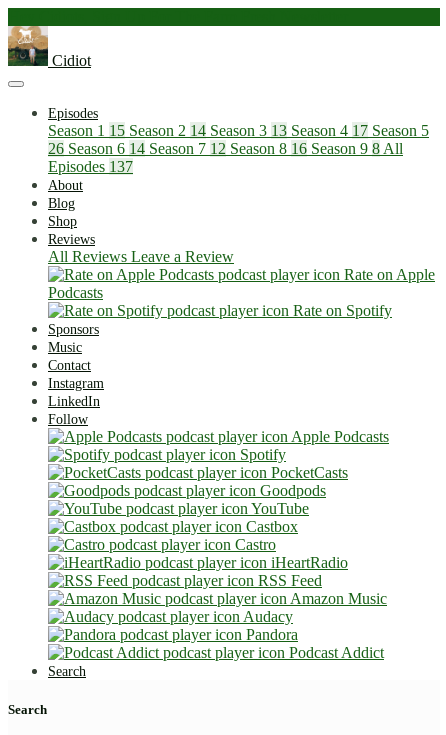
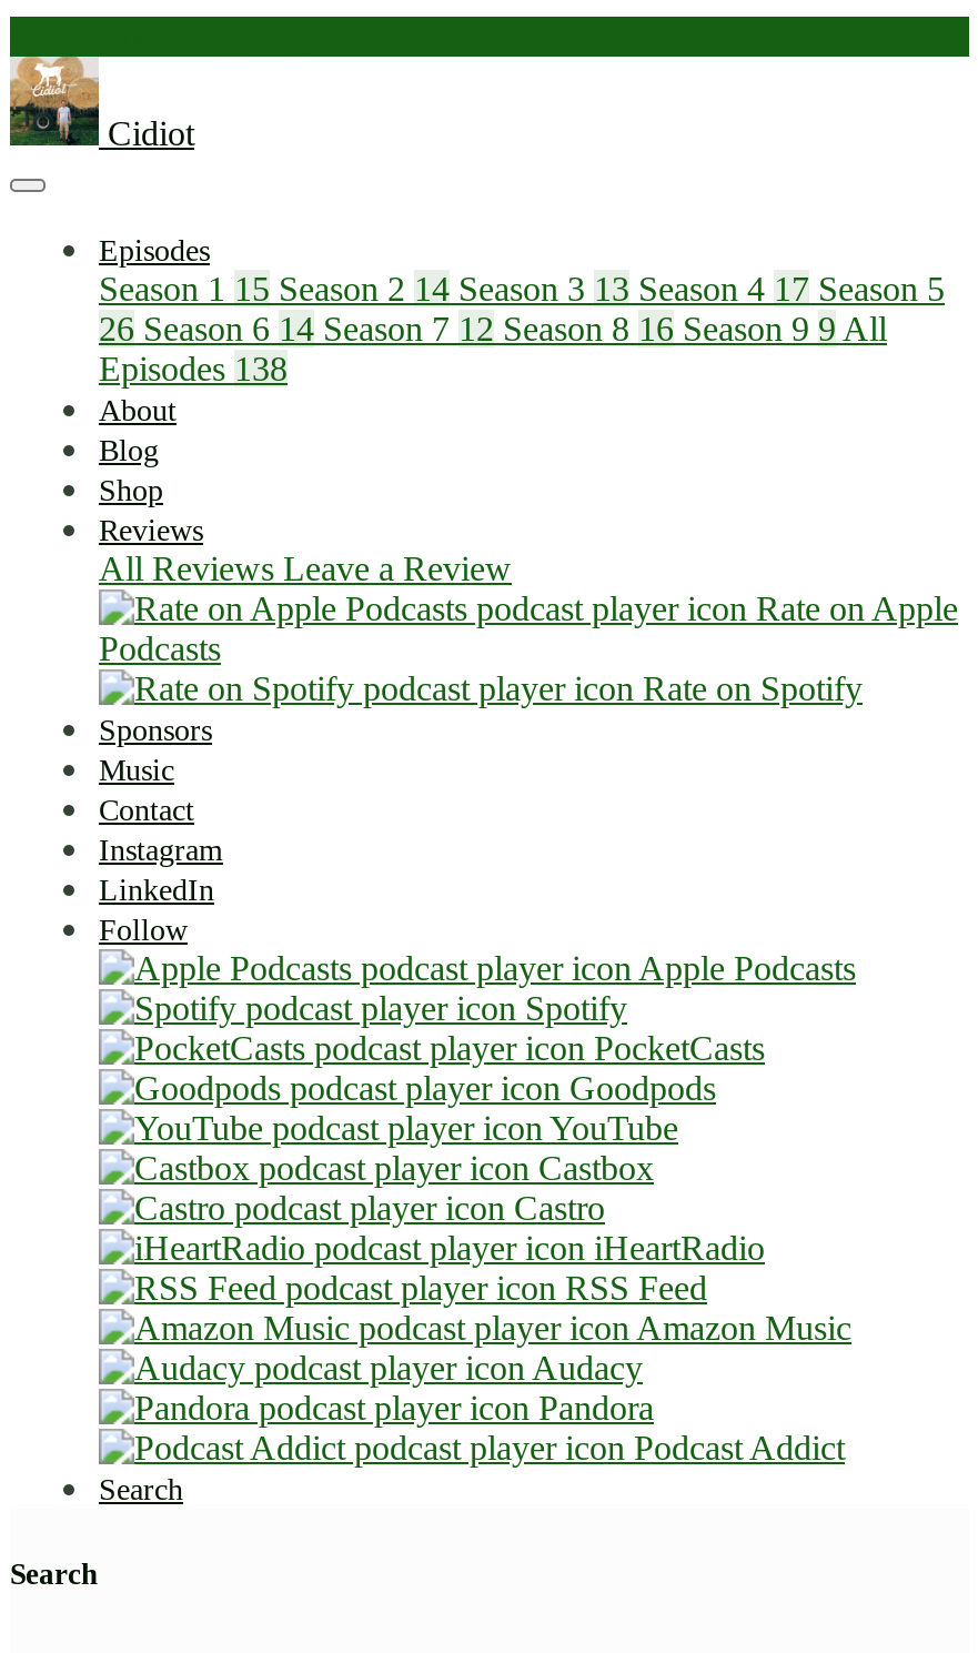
- 26 Season 6 14 Season 7 12 Season 8 16 Season 9 8 All
+ 26 Season 6 14 Season 7 12 Season 8 16 Season 9 9 All

- Episodes 137
+ Episodes 138
